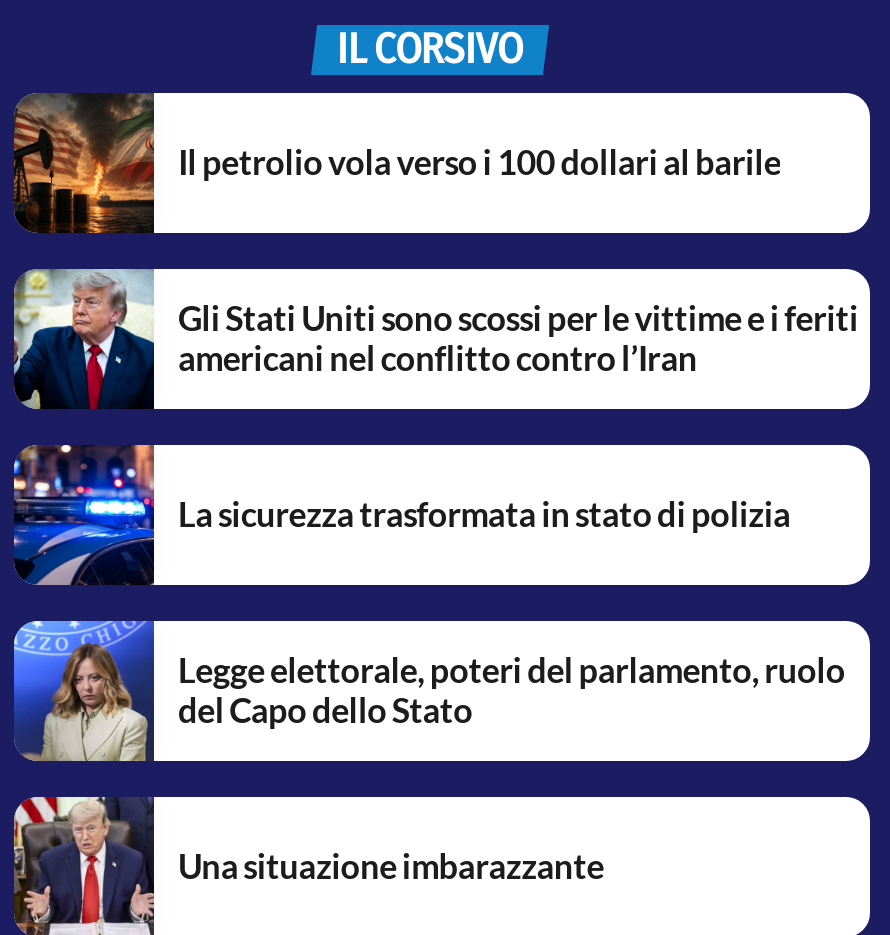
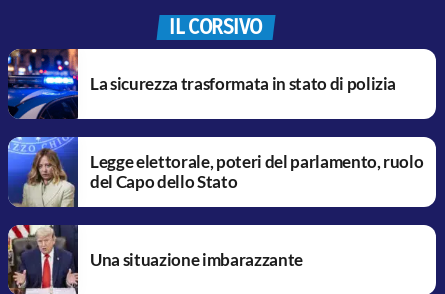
- [image]
- Il petrolio vola verso i 100 dollari al barile

- [image]
- Gli Stati Uniti sono scossi per le vittime e i feriti
- americani nel conflitto contro l’Iran
